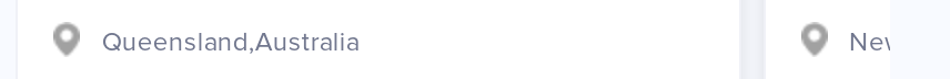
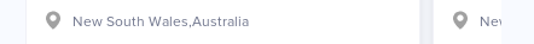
- Queensland,Australia
+ New South Wales,Australia
